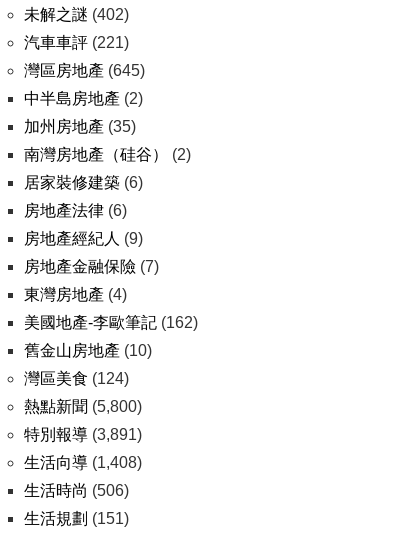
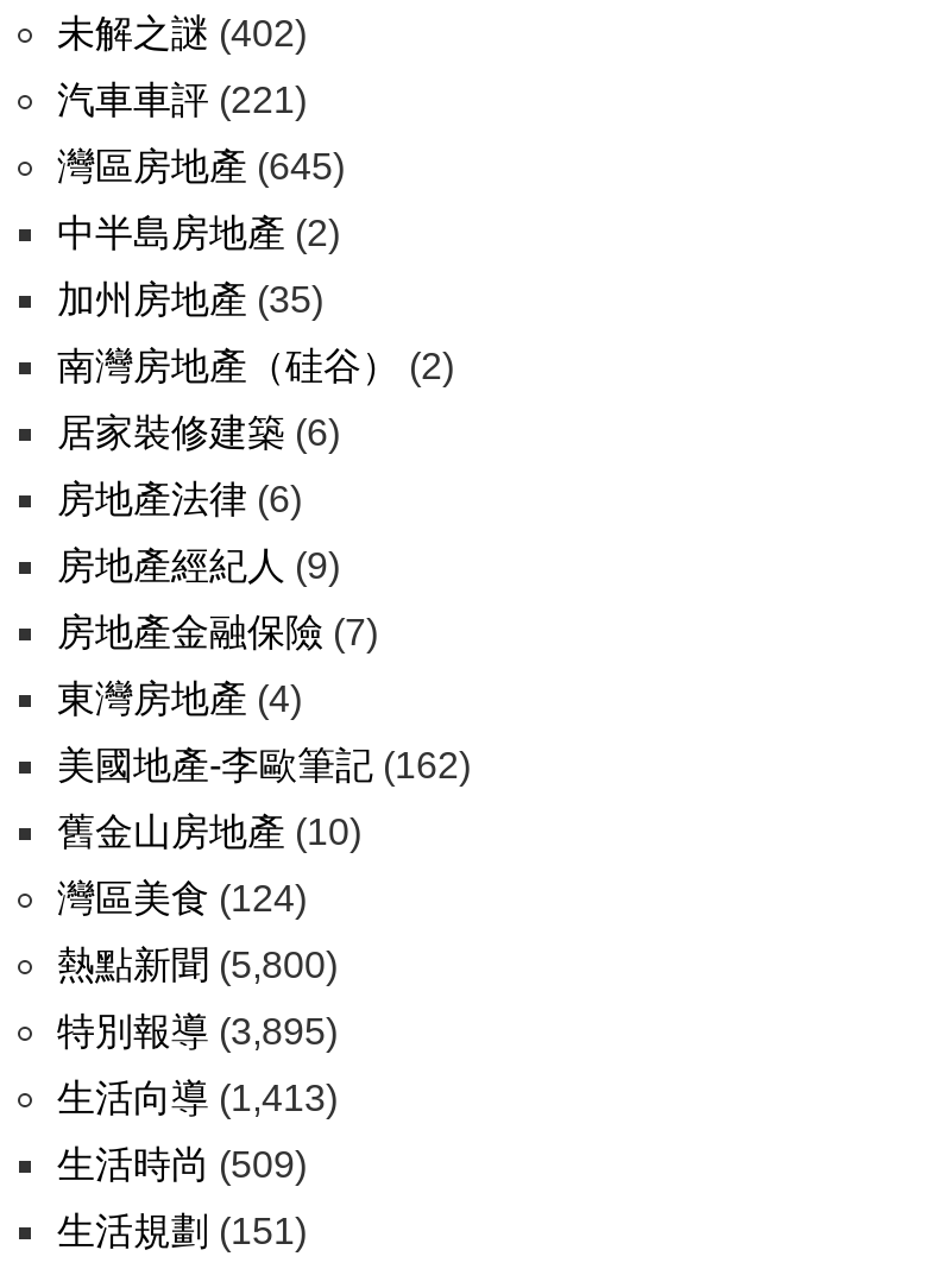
- 特別報導(3,891)
+ 特別報導(3,895)

- 生活向導(1,408)
+ 生活向導(1,413)

- 生活時尚(506)
+ 生活時尚(509)
